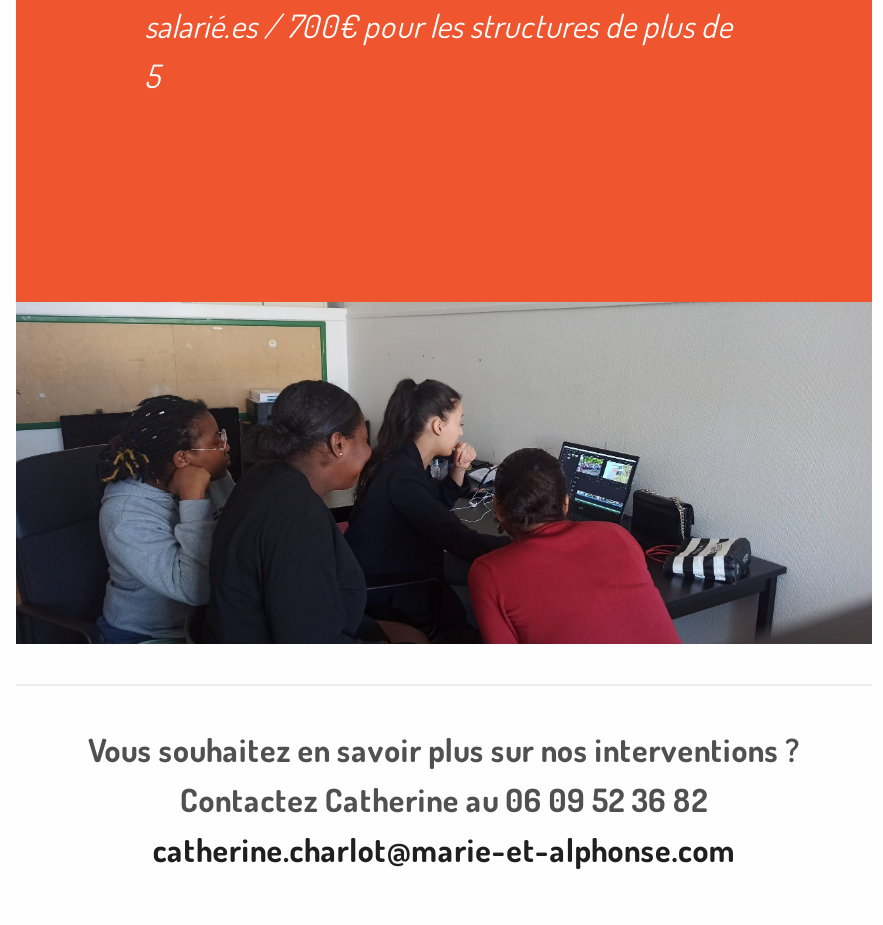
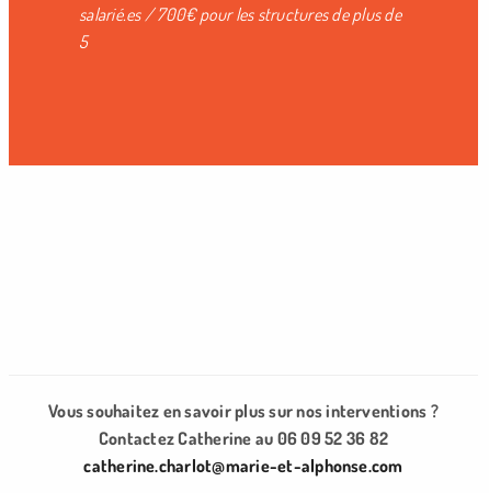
- [image]
